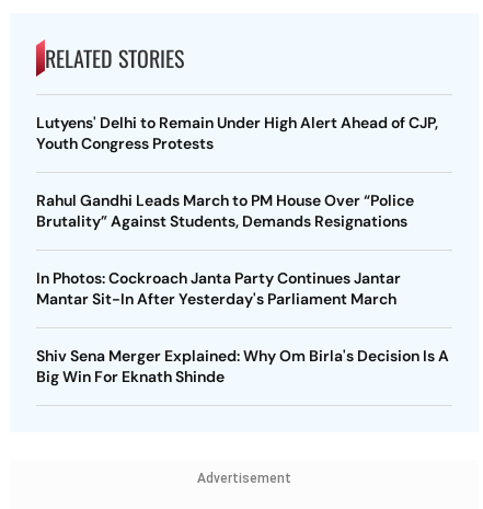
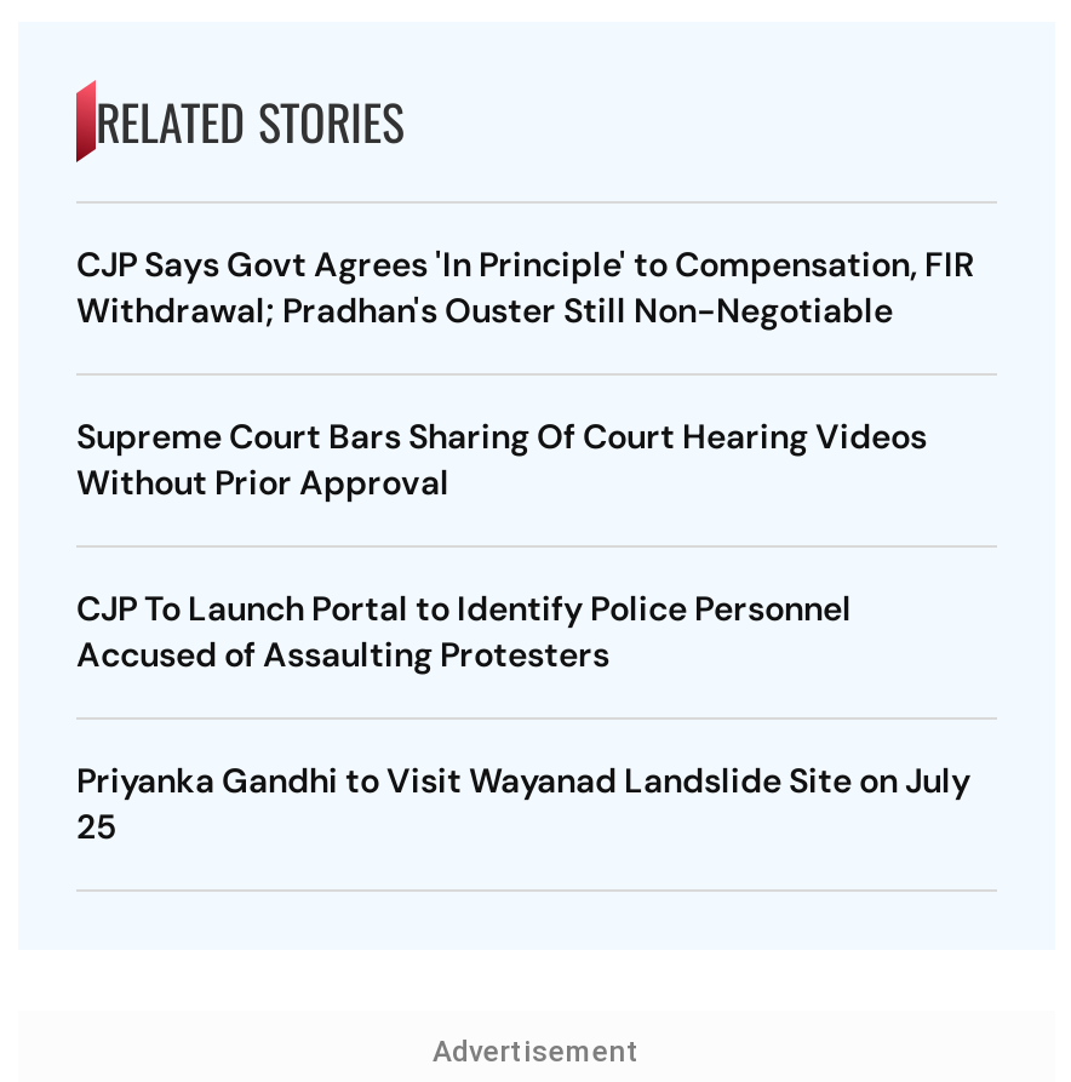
- Lutyens' Delhi to Remain Under High Alert Ahead of CJP,
- Youth Congress Protests
+ CJP Says Govt Agrees 'In Principle' to Compensation, FIR
+ Withdrawal; Pradhan's Ouster Still Non-Negotiable

- Rahul Gandhi Leads March to PM House Over “Police
- Brutality” Against Students, Demands Resignations
+ Supreme Court Bars Sharing Of Court Hearing Videos
+ Without Prior Approval

- In Photos: Cockroach Janta Party Continues Jantar
- Mantar Sit-In After Yesterday's Parliament March
+ CJP To Launch Portal to Identify Police Personnel
+ Accused of Assaulting Protesters

- Shiv Sena Merger Explained: Why Om Birla's Decision Is A
- Big Win For Eknath Shinde
+ Priyanka Gandhi to Visit Wayanad Landslide Site on July
+ 25
